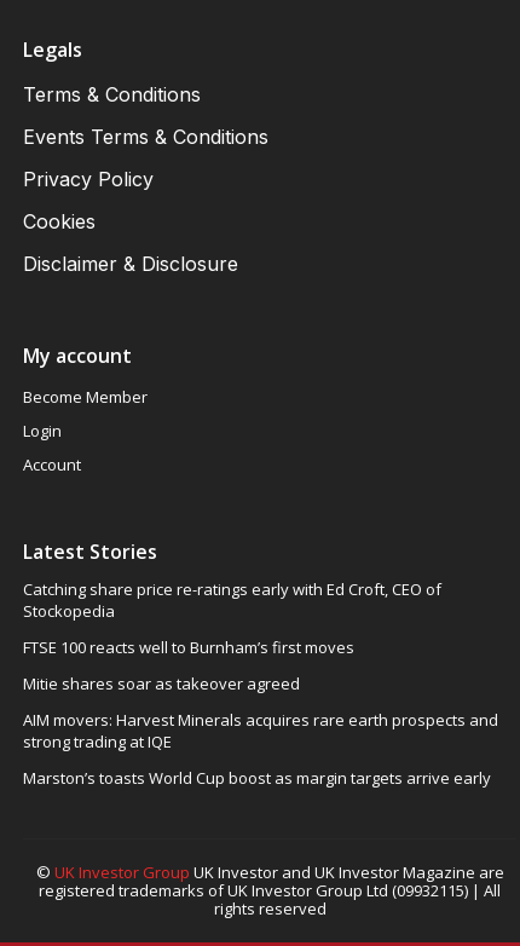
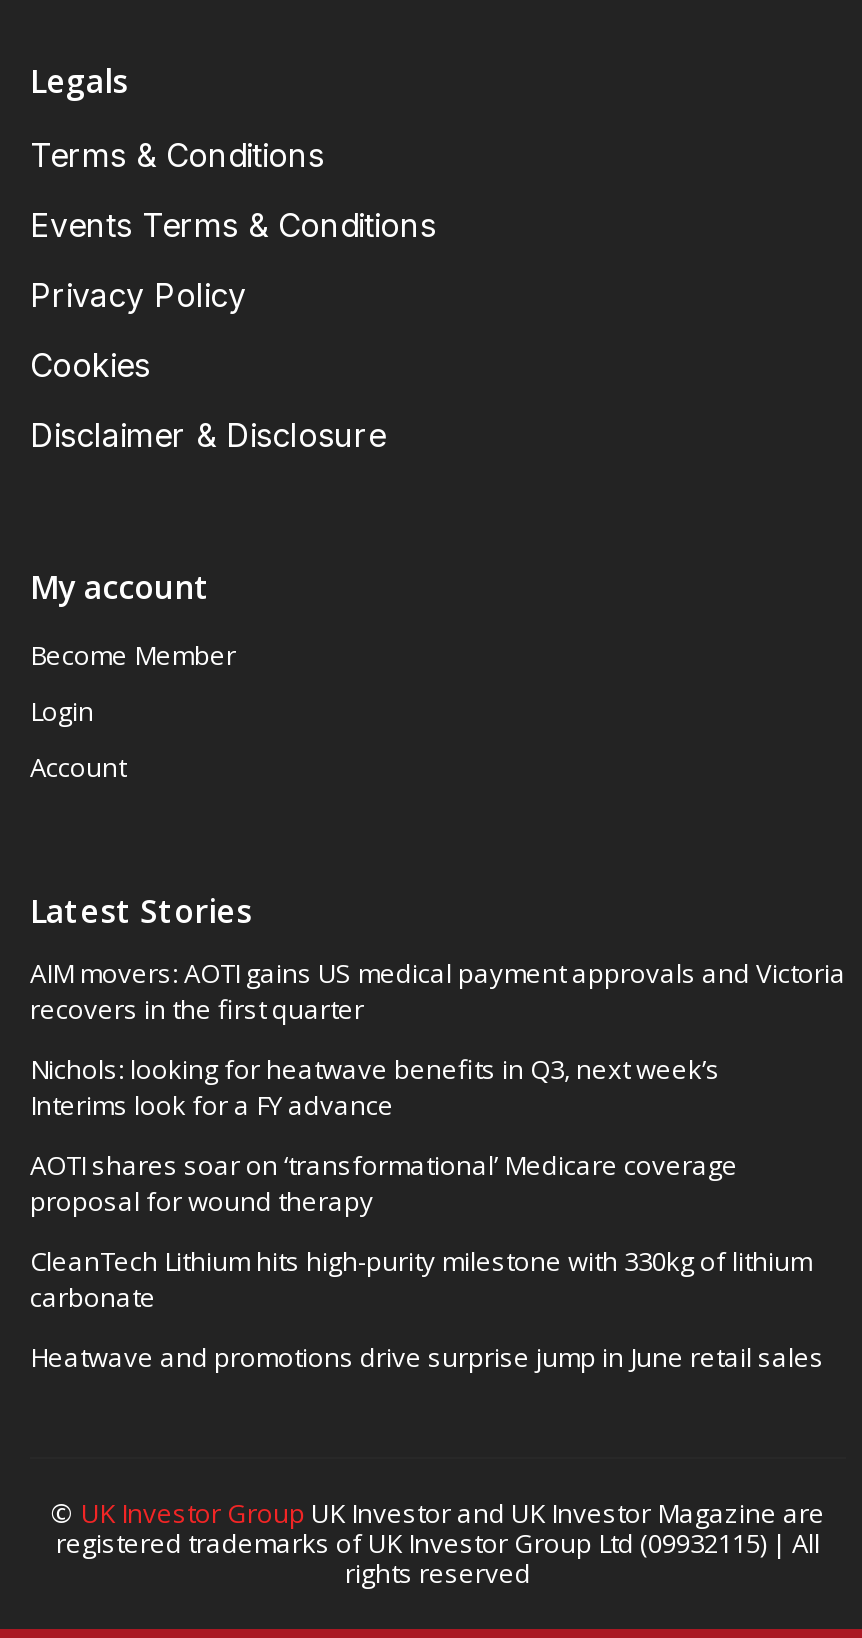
- Catching share price re-ratings early with Ed Croft, CEO of
- Stockopedia
+ AIM movers: AOTI gains US medical payment approvals and Victoria
+ recovers in the first quarter

- FTSE 100 reacts well to Burnham’s first moves
+ Nichols: looking for heatwave benefits in Q3, next week’s
+ Interims look for a FY advance

- Mitie shares soar as takeover agreed
+ AOTI shares soar on ‘transformational’ Medicare coverage
+ proposal for wound therapy

- AIM movers: Harvest Minerals acquires rare earth prospects and
- strong trading at IQE
+ CleanTech Lithium hits high-purity milestone with 330kg of lithium
+ carbonate

- Marston’s toasts World Cup boost as margin targets arrive early
+ Heatwave and promotions drive surprise jump in June retail sales
